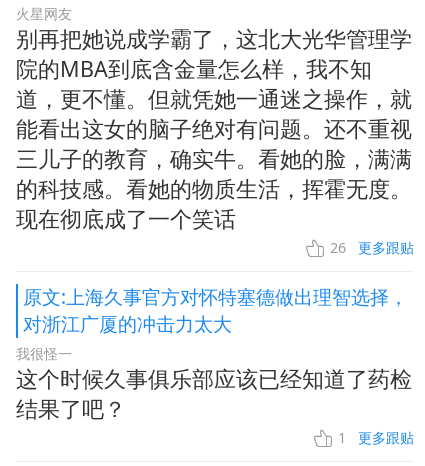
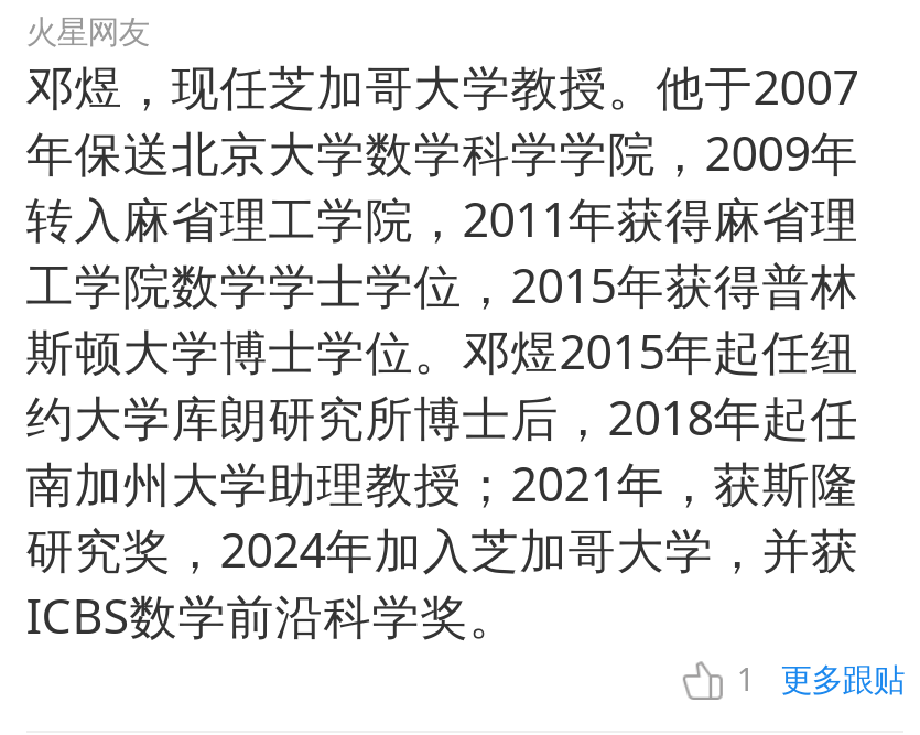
- 别再把她说成学霸了，这北大光华管理学
- 院的MBA到底含金量怎么样，我不知
- 道，更不懂。但就凭她一通迷之操作，就
- 能看出这女的脑子绝对有问题。还不重视
- 三儿子的教育，确实牛。看她的脸，满满
- 的科技感。看她的物质生活，挥霍无度。
- 现在彻底成了一个笑话
- 26
- 更多跟贴
- 原文:上海久事官方对怀特塞德做出理智选择，
- 对浙江广厦的冲击力太大
- 我很怪一
- 这个时候久事俱乐部应该已经知道了药检
- 结果了吧？
+ 邓煜，现任芝加哥大学教授。他于2007
+ 年保送北京大学数学科学学院，2009年
+ 转入麻省理工学院，2011年获得麻省理
+ 工学院数学学士学位，2015年获得普林
+ 斯顿大学博士学位。邓煜2015年起任纽
+ 约大学库朗研究所博士后，2018年起任
+ 南加州大学助理教授；2021年，获斯隆
+ 研究奖，2024年加入芝加哥大学，并获
+ ICBS数学前沿科学奖。
